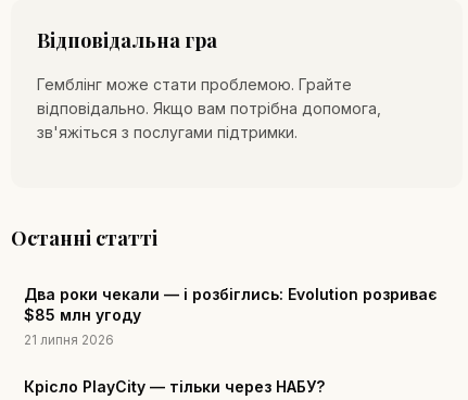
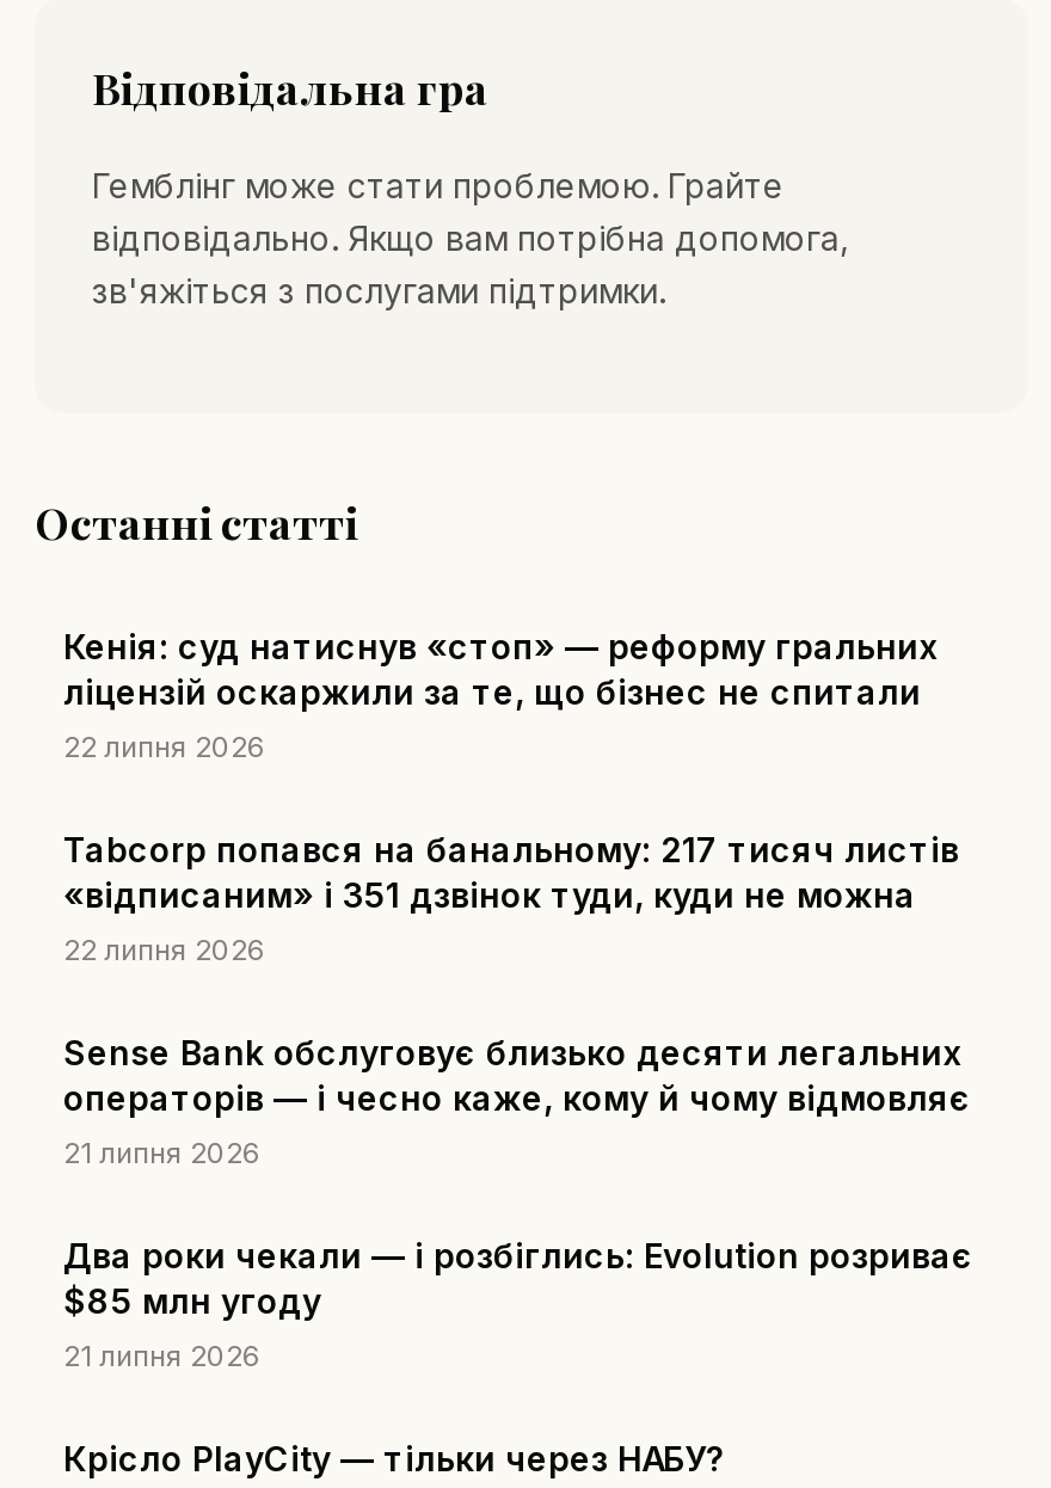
+ Кенія: суд натиснув «стоп» — реформу гральних
+ ліцензій оскаржили за те, що бізнес не спитали
+ 22 липня 2026
+ Tabcorp попався на банальному: 217 тисяч листів
+ «відписаним» і 351 дзвінок туди, куди не можна
+ 22 липня 2026
+ Sense Bank обслуговує близько десяти легальних
+ операторів — і чесно каже, кому й чому відмовляє
+ 21 липня 2026
